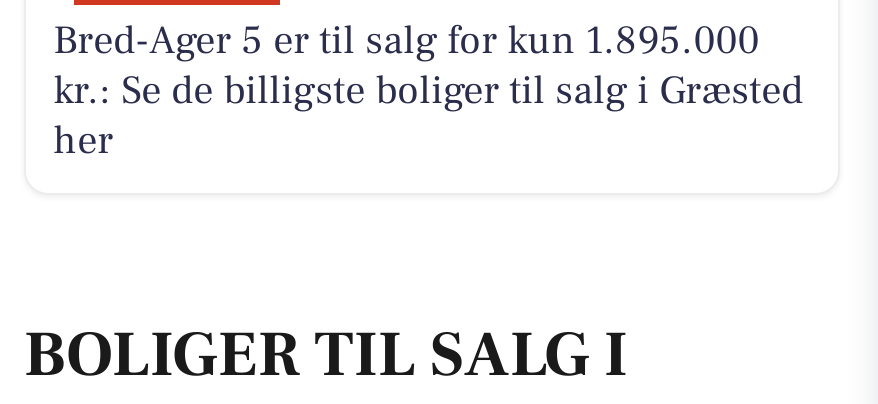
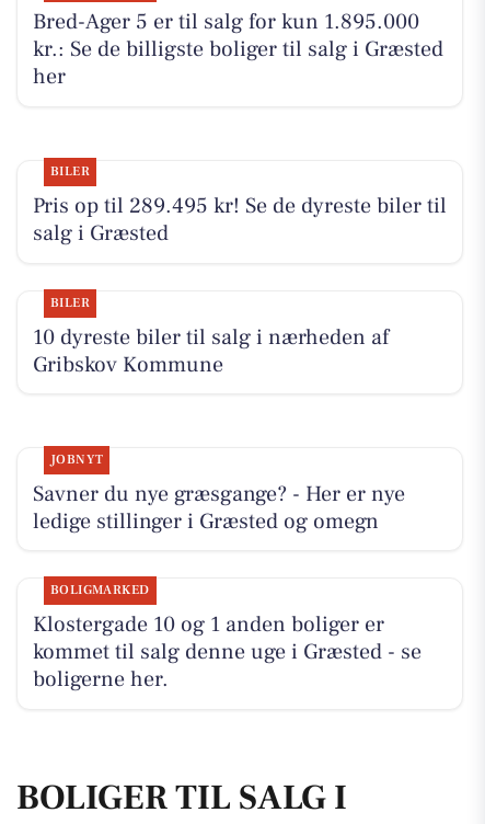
+ BILER
+ Pris op til 289.495 kr! Se de dyreste biler til
+ salg i Græsted
+ BILER
+ 10 dyreste biler til salg i nærheden af
+ Gribskov Kommune

+ JOBNYT
+ Savner du nye græsgange? - Her er nye
+ ledige stillinger i Græsted og omegn
+ BOLIGMARKED
+ Klostergade 10 og 1 anden boliger er
+ kommet til salg denne uge i Græsted - se
+ boligerne her.
